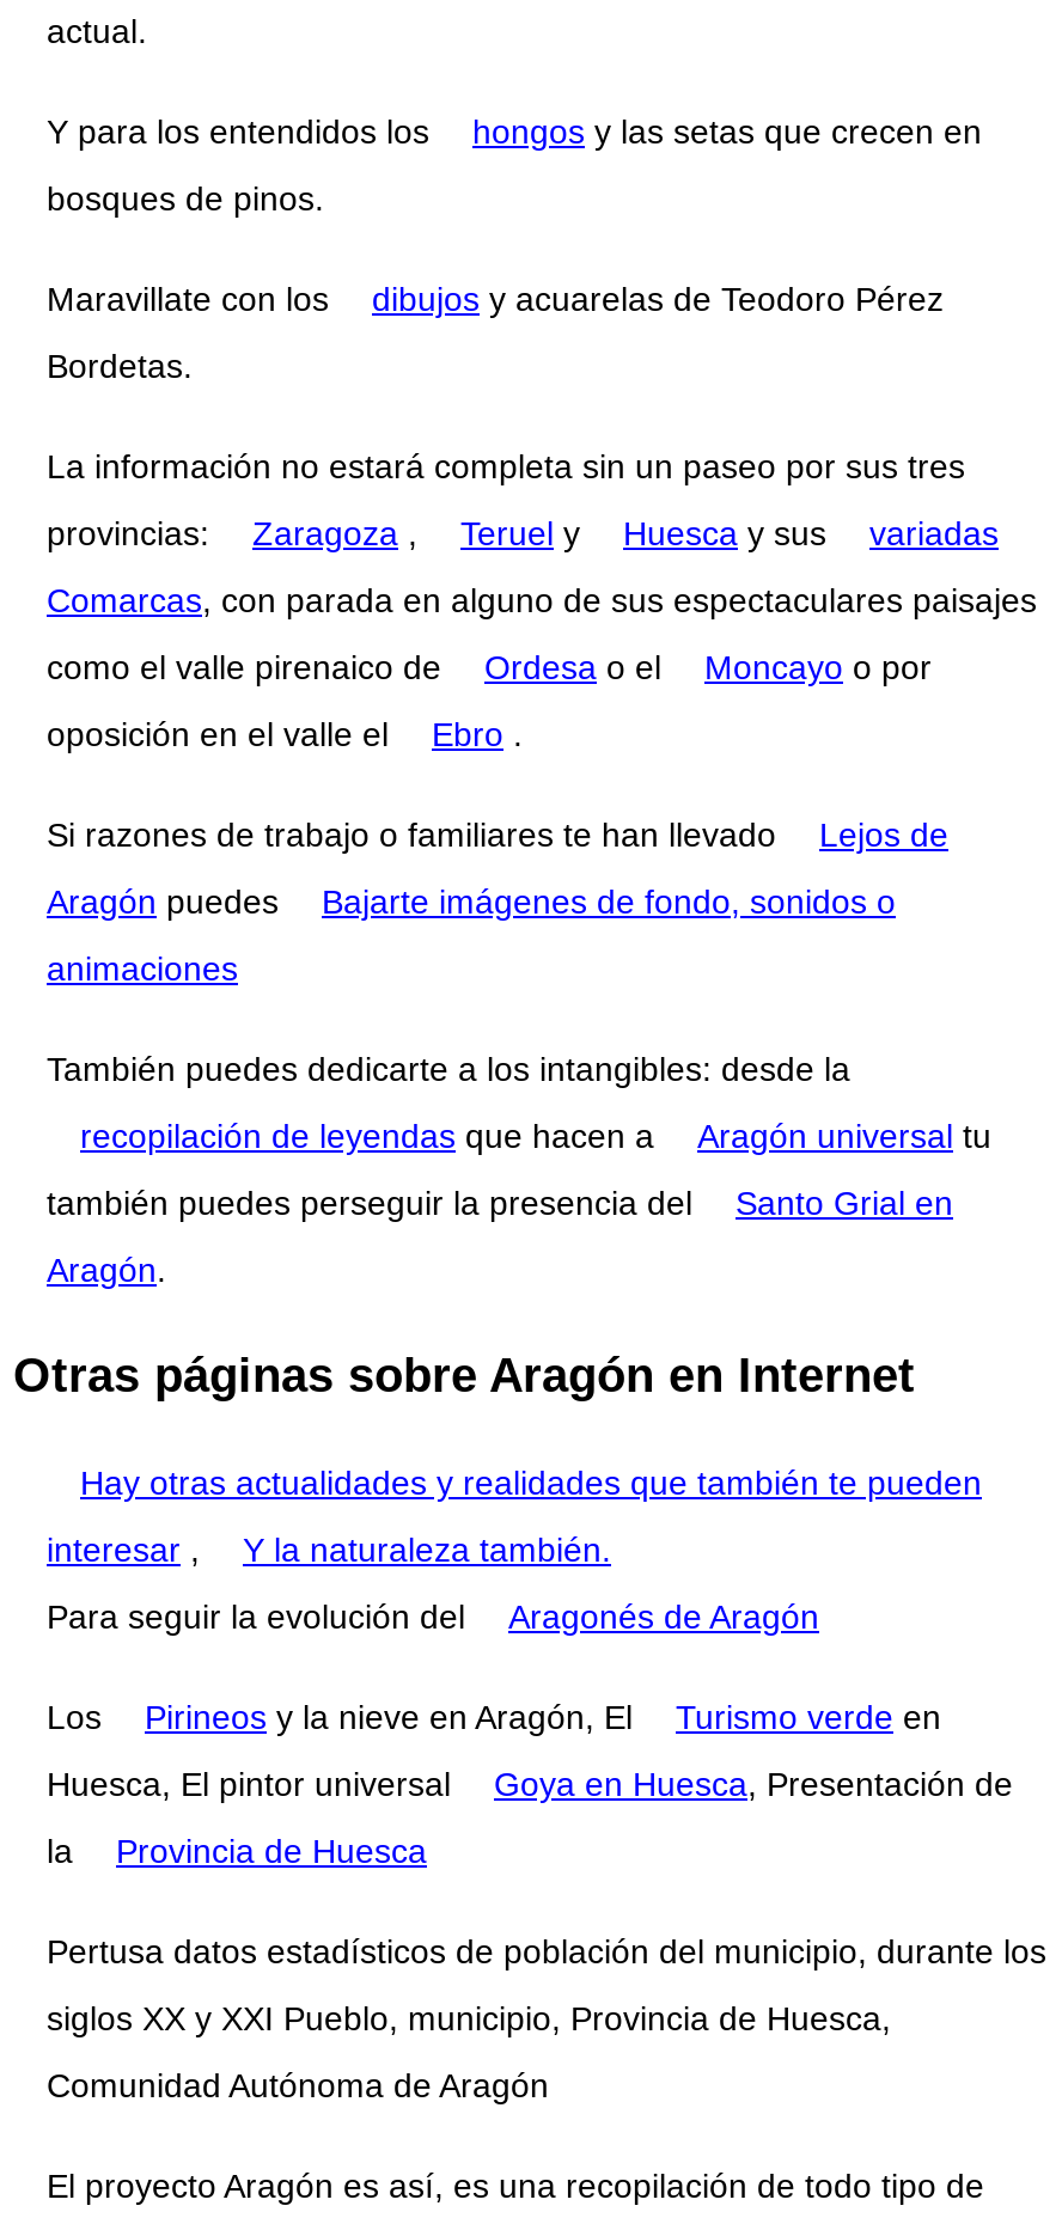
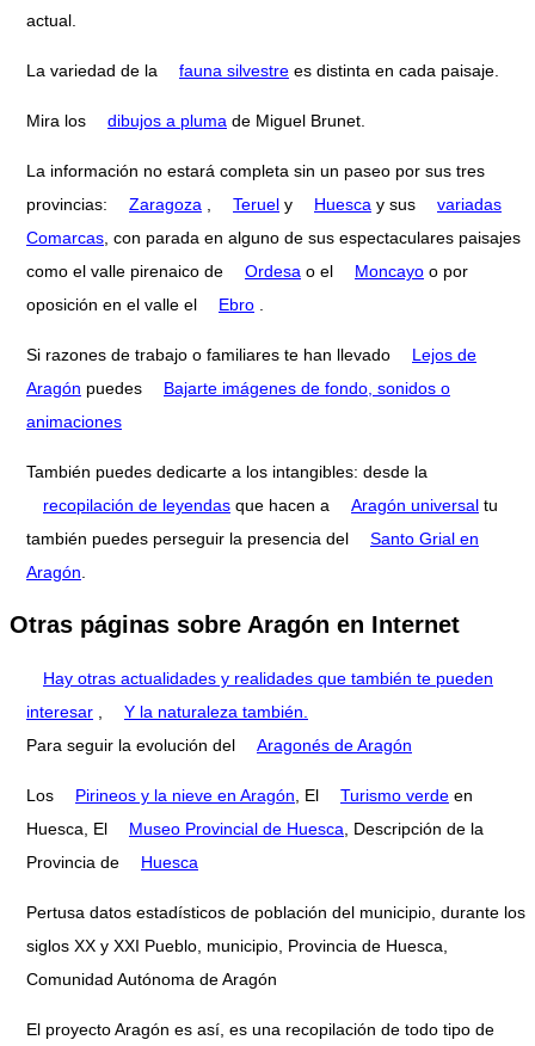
- Y para los entendidos los
- hongos y las setas que crecen en
- bosques de pinos.
- Maravillate con los
- dibujos y acuarelas de Teodoro Pérez
- Bordetas.
+ La variedad de la
+ fauna silvestre es distinta en cada paisaje.
+ Mira los
+ dibujos a pluma de Miguel Brunet.

- Huesca, El pintor universal
- Goya en Huesca, Presentación de
+ Huesca, El
+ Museo Provincial de Huesca, Descripción de la

- la
- Provincia de Huesca
+ Provincia de
+ Huesca
